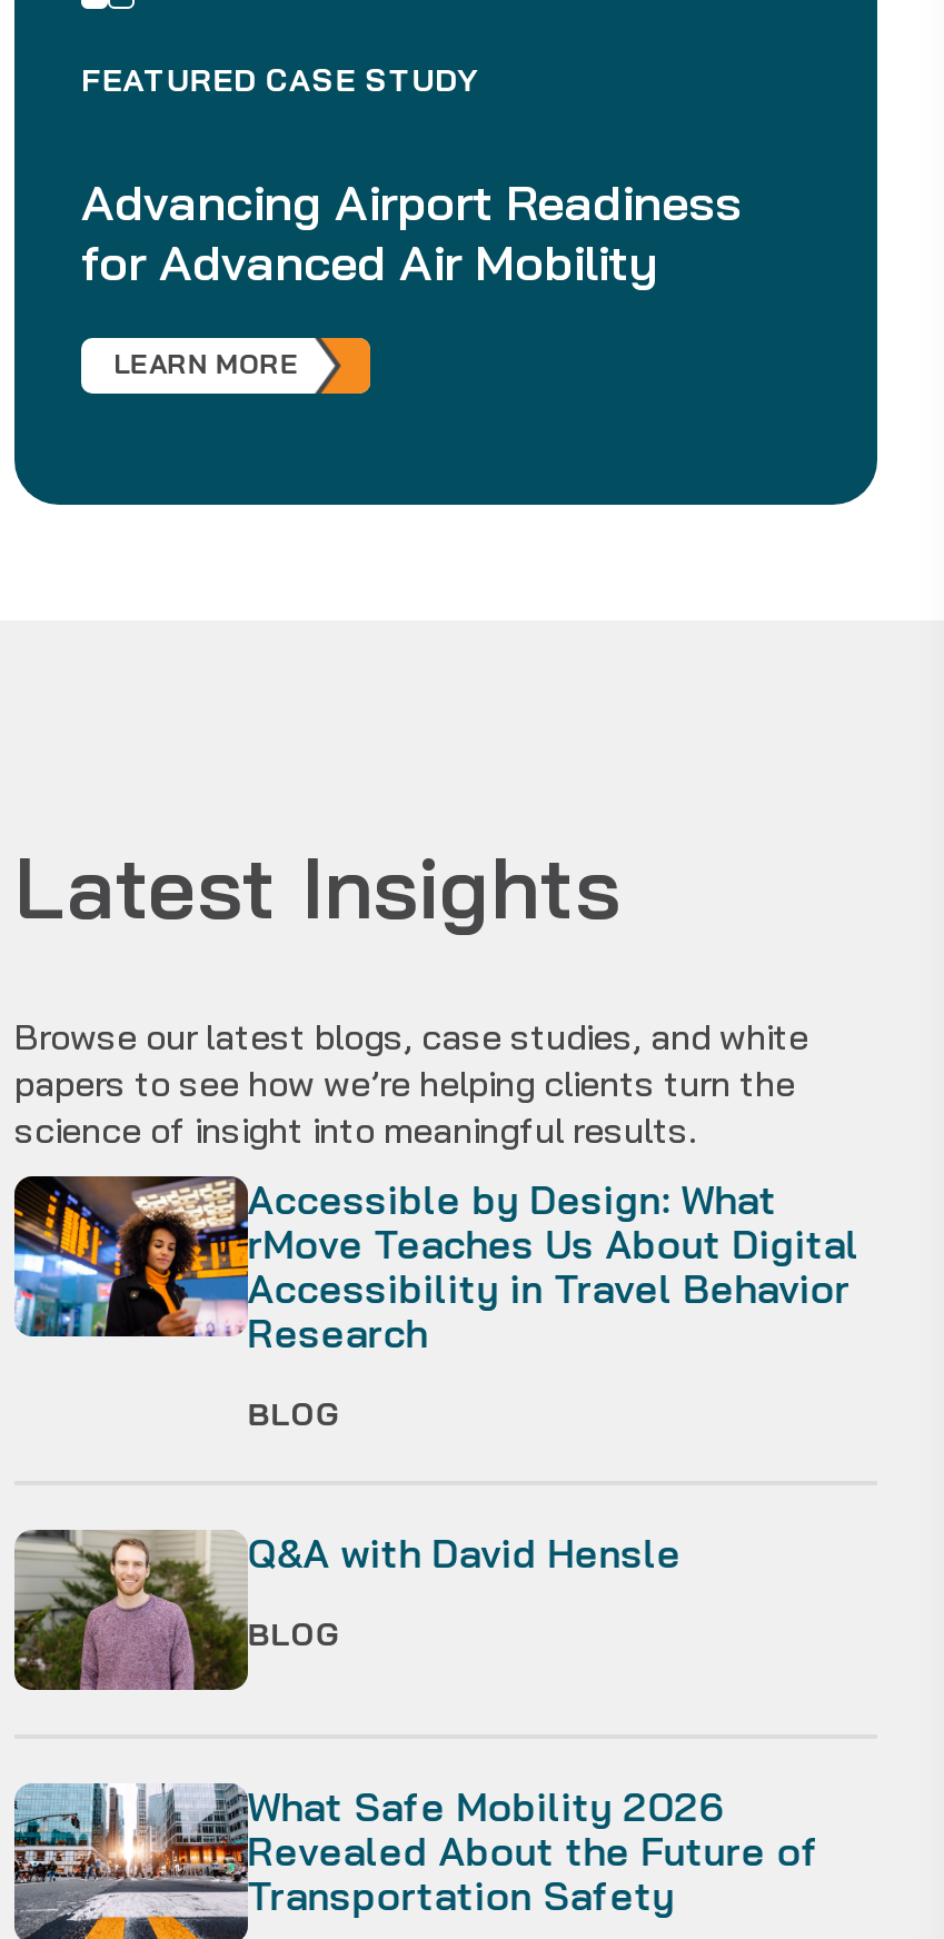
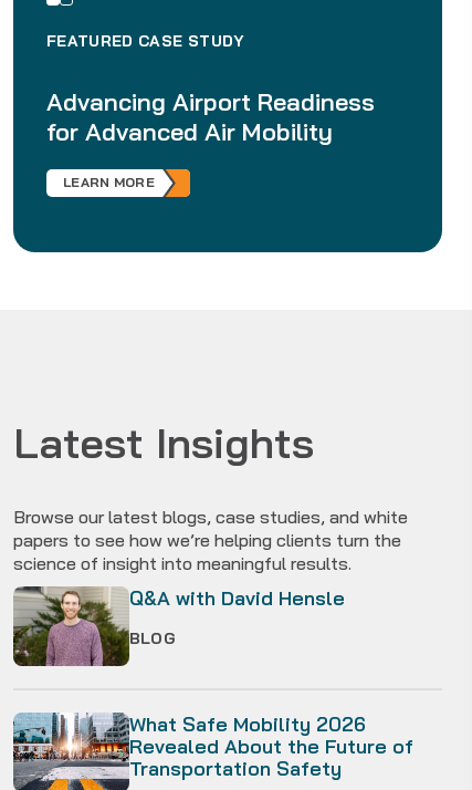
- [image]
- Accessible by Design: What
- rMove Teaches Us About Digital
- Accessibility in Travel Behavior
- Research
- BLOG
